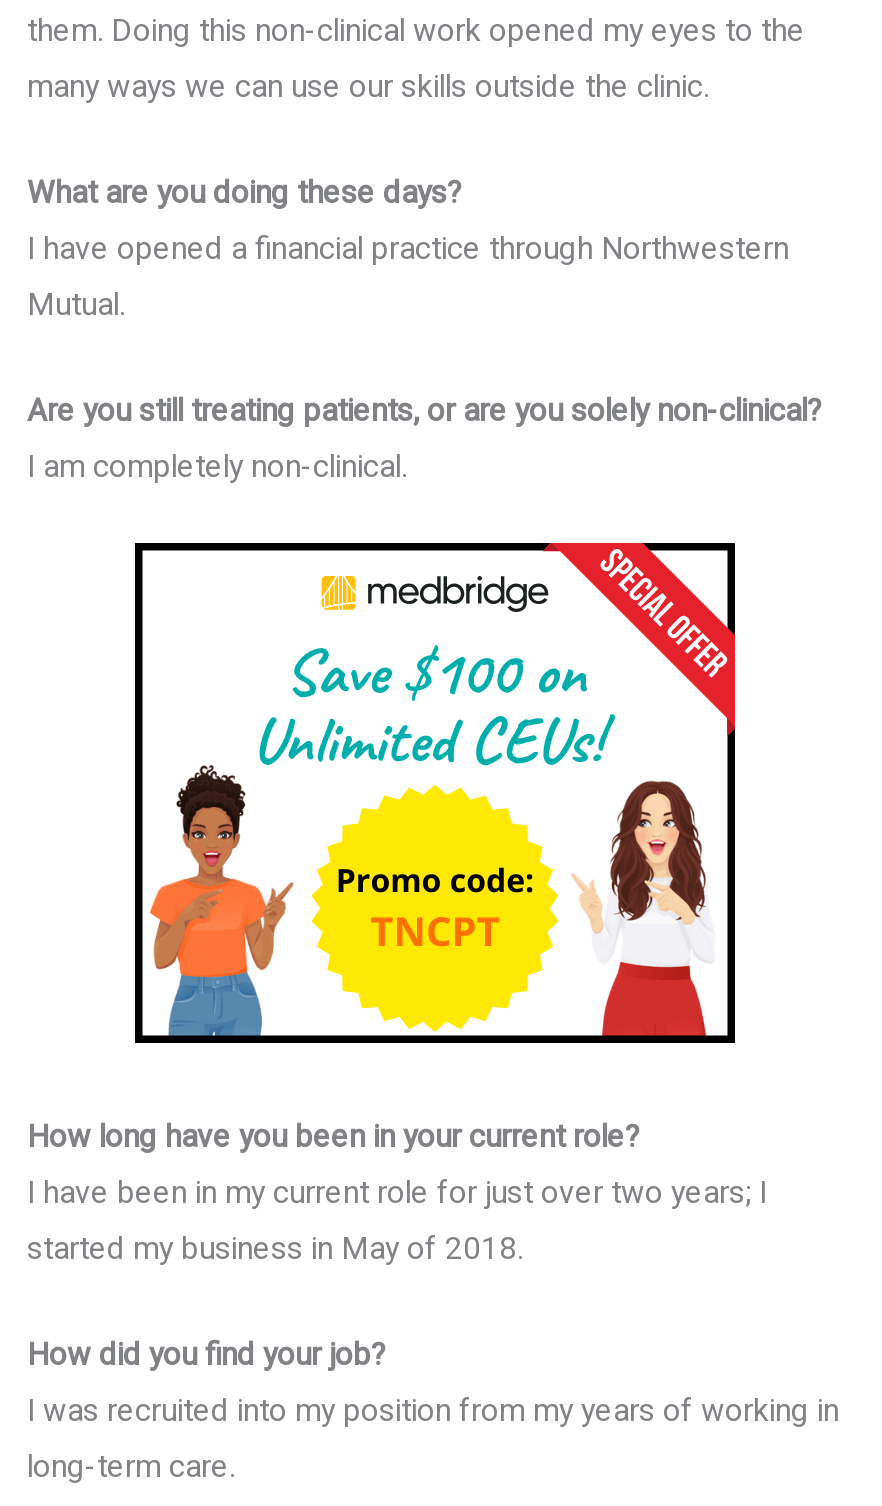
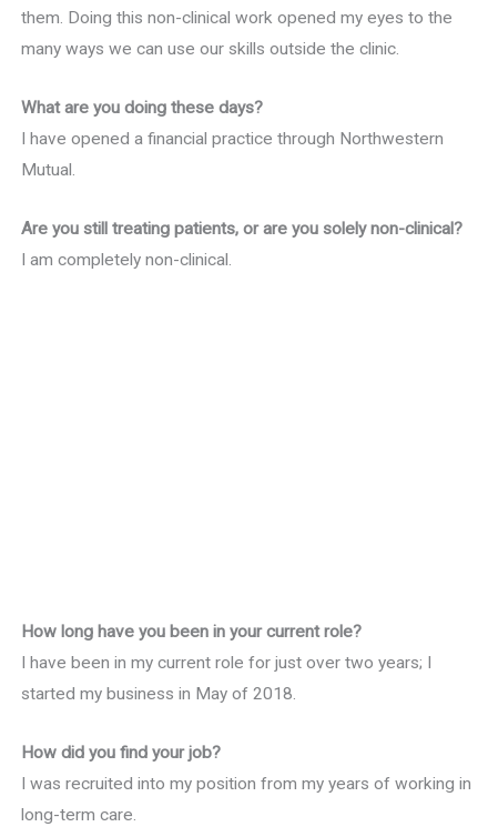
- [image]
